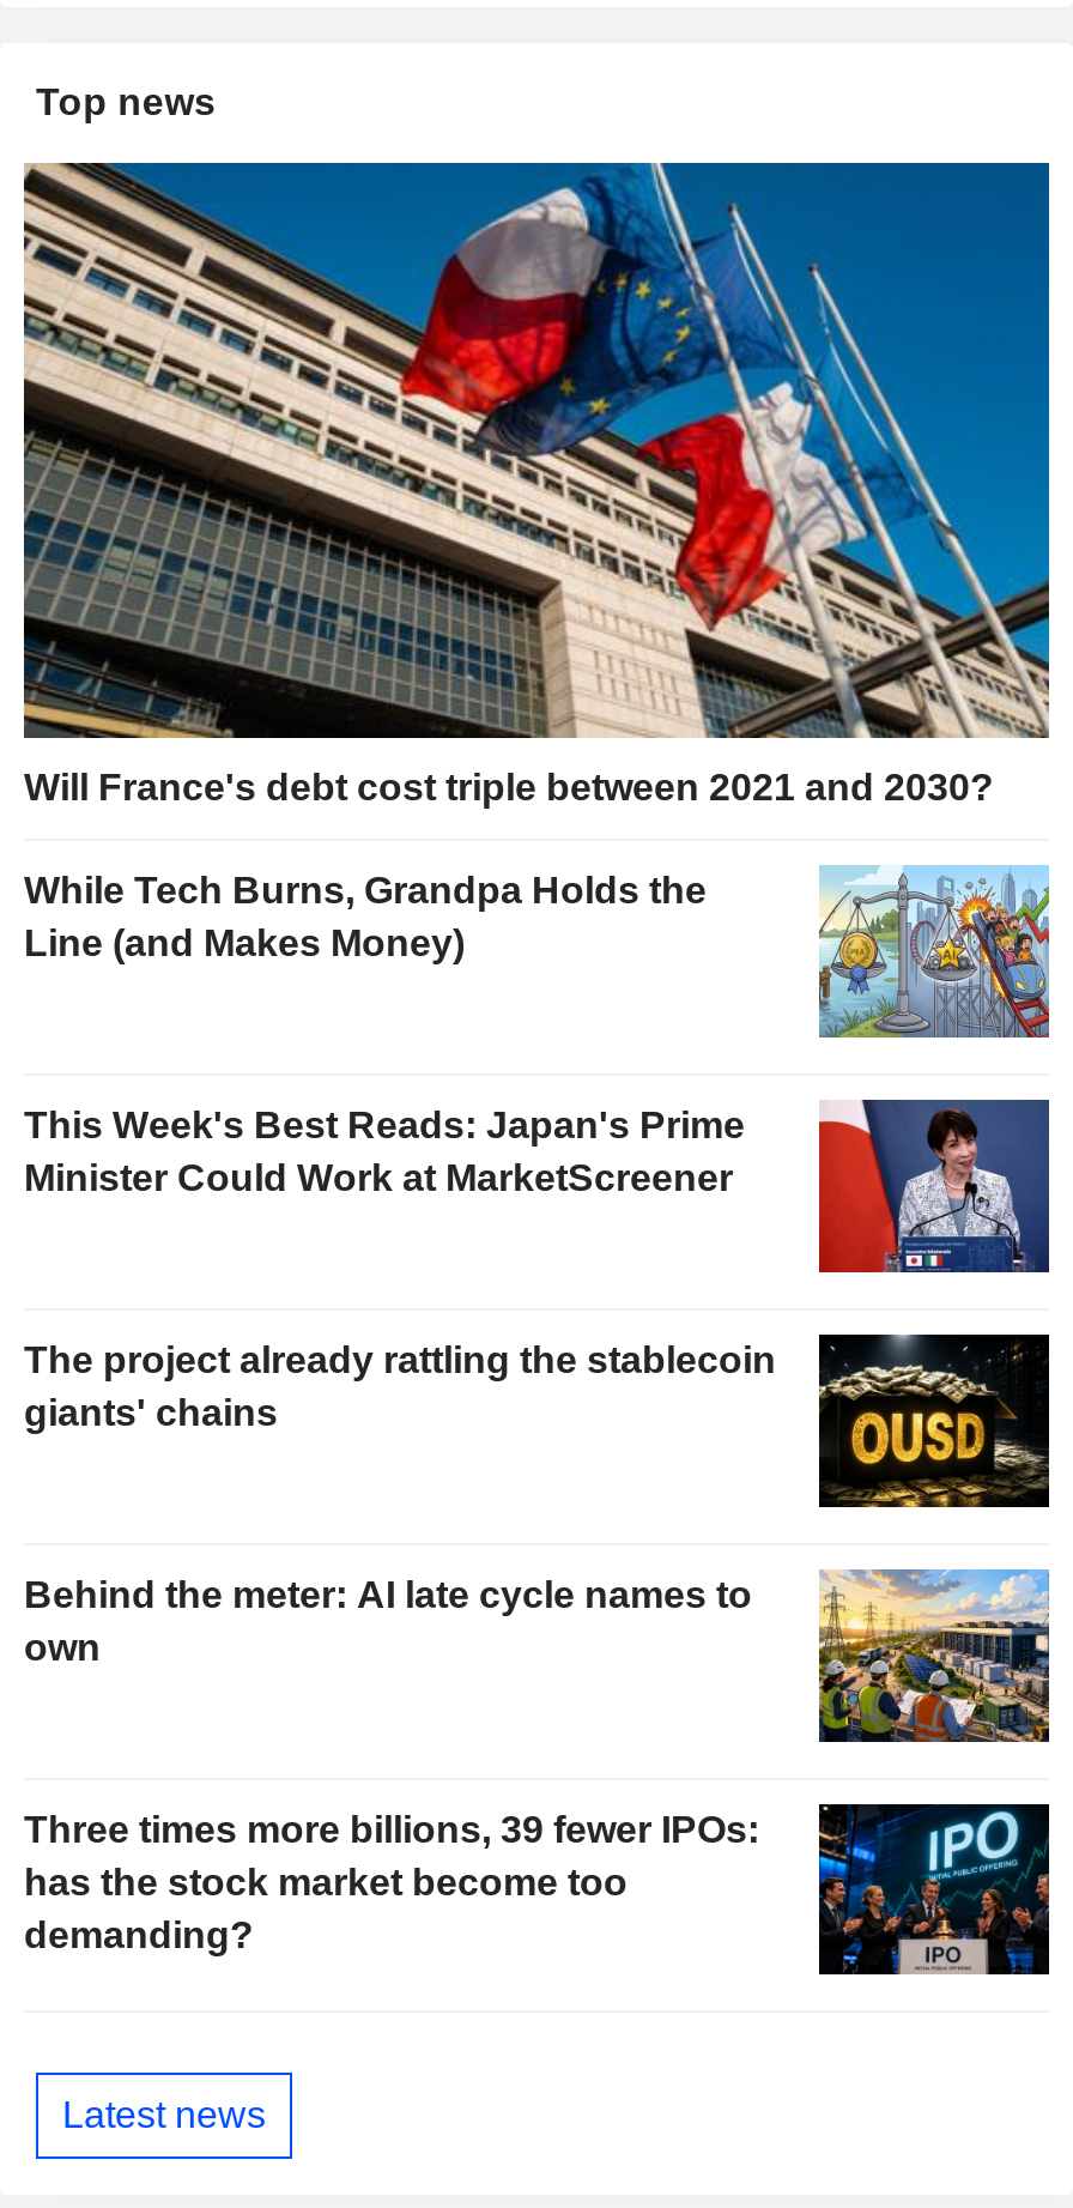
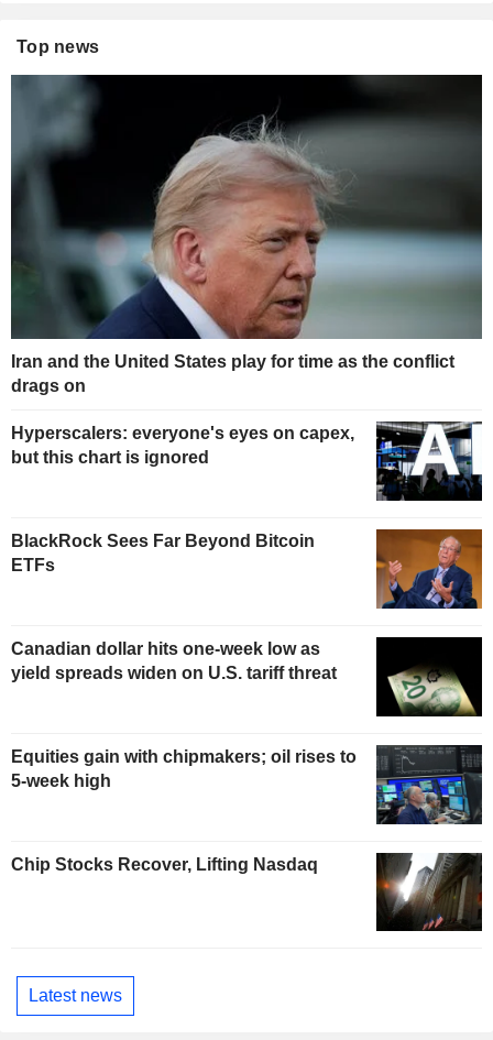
- [image]
- Will France's debt cost triple between 2021 and 2030?
+ [image]
+ Iran and the United States play for time as the conflict
+ drags on

- While Tech Burns, Grandpa Holds the
- Line (and Makes Money)
+ Hyperscalers: everyone's eyes on capex,
+ but this chart is ignored

- [image]
+ [image]

- This Week's Best Reads: Japan's Prime
- Minister Could Work at MarketScreener
+ BlackRock Sees Far Beyond Bitcoin
+ ETFs

- [image]
+ [image]

- The project already rattling the stablecoin
- giants' chains
+ Canadian dollar hits one-week low as
+ yield spreads widen on U.S. tariff threat

- [image]
+ [image]

- [image]
- Behind the meter: AI late cycle names to
- own
+ [image]
+ Equities gain with chipmakers; oil rises to
+ 5-week high

- Three times more billions, 39 fewer IPOs:
- has the stock market become too
- demanding?
+ Chip Stocks Recover, Lifting Nasdaq

- [image]
+ [image]
